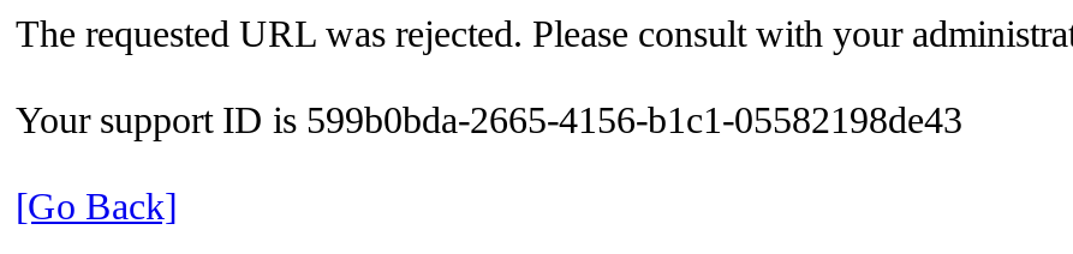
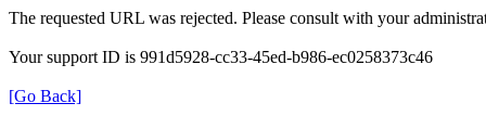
- Your support ID is 599b0bda-2665-4156-b1c1-05582198de43
+ Your support ID is 991d5928-cc33-45ed-b986-ec0258373c46
